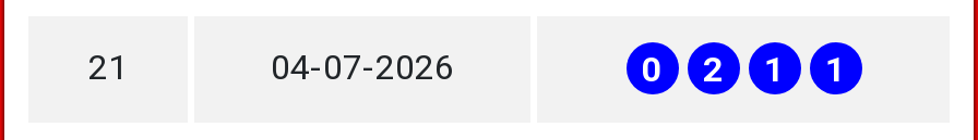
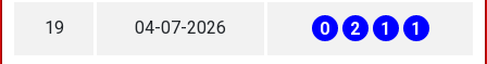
- 21
+ 19
